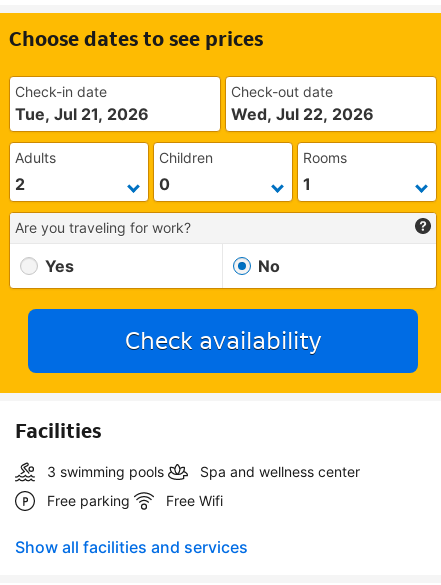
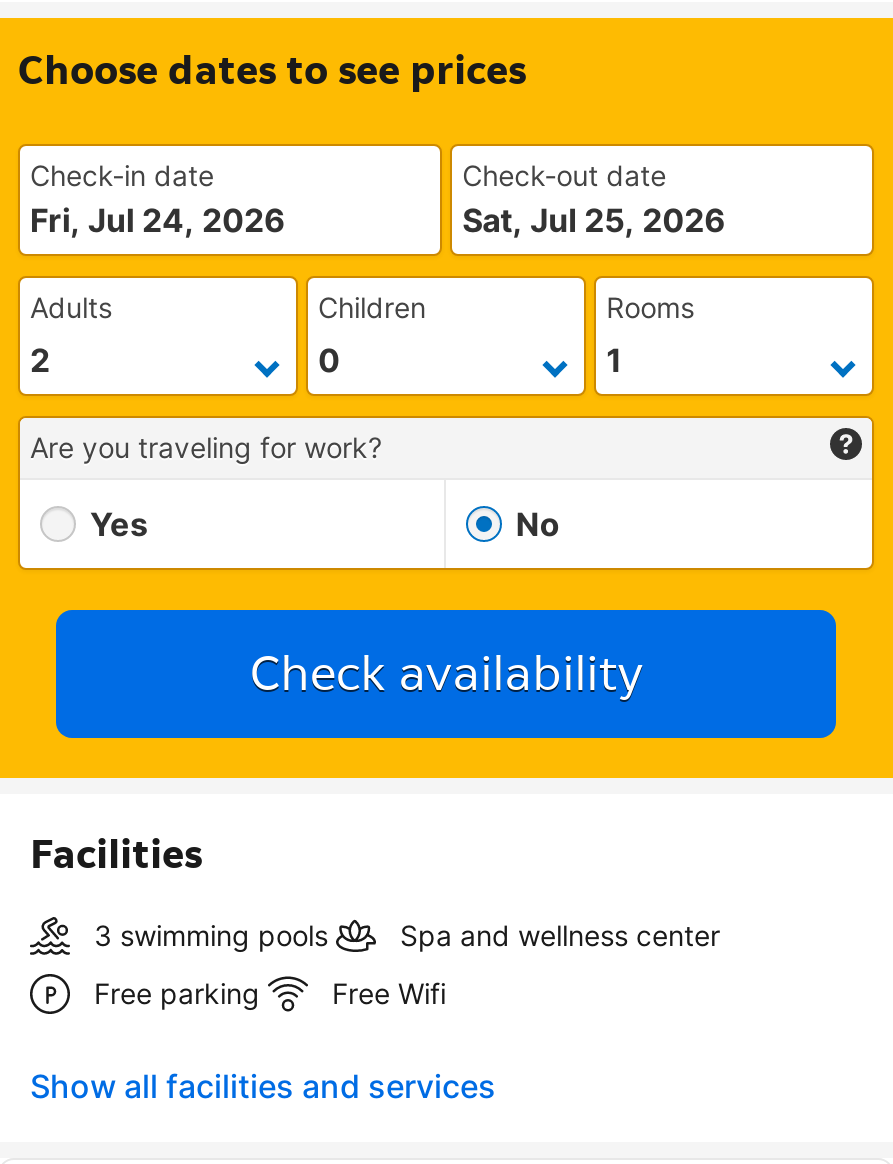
- Tue, Jul 21, 2026
+ Fri, Jul 24, 2026

- Wed, Jul 22, 2026
+ Sat, Jul 25, 2026
